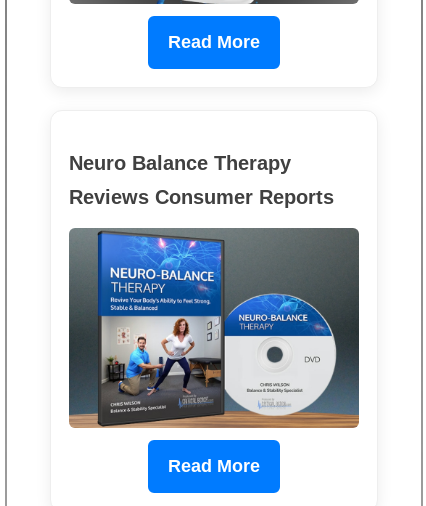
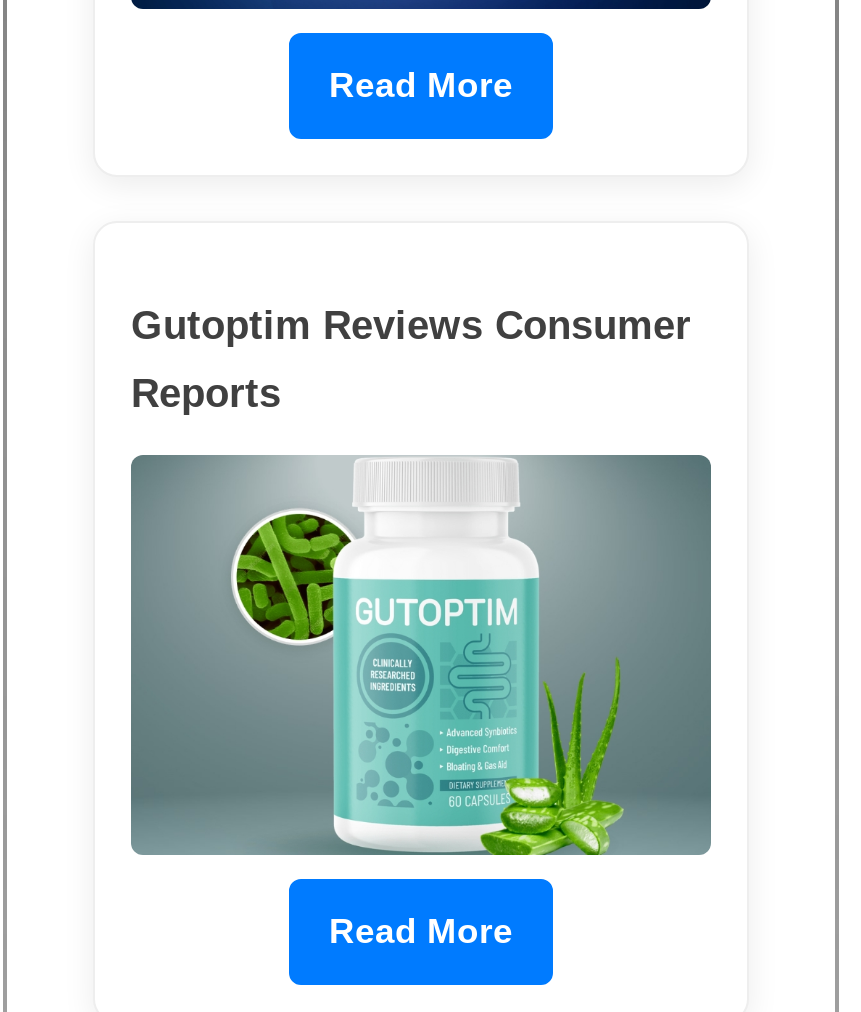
- Neuro Balance Therapy
+ Gutoptim Reviews Consumer

- Reviews Consumer Reports
+ Reports

- [image]
+ [image]
